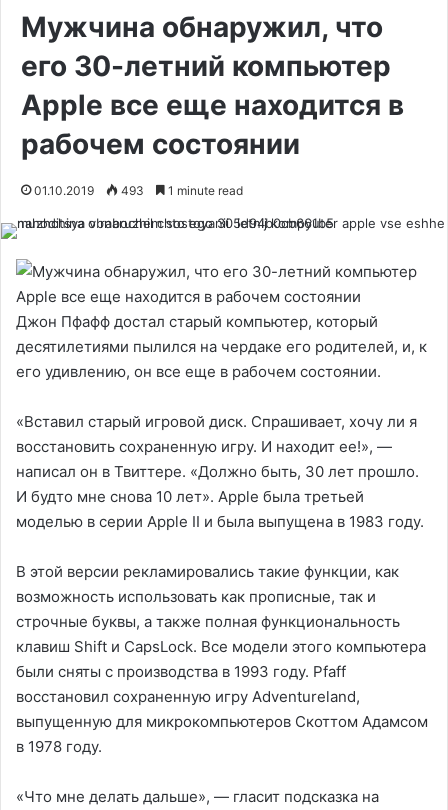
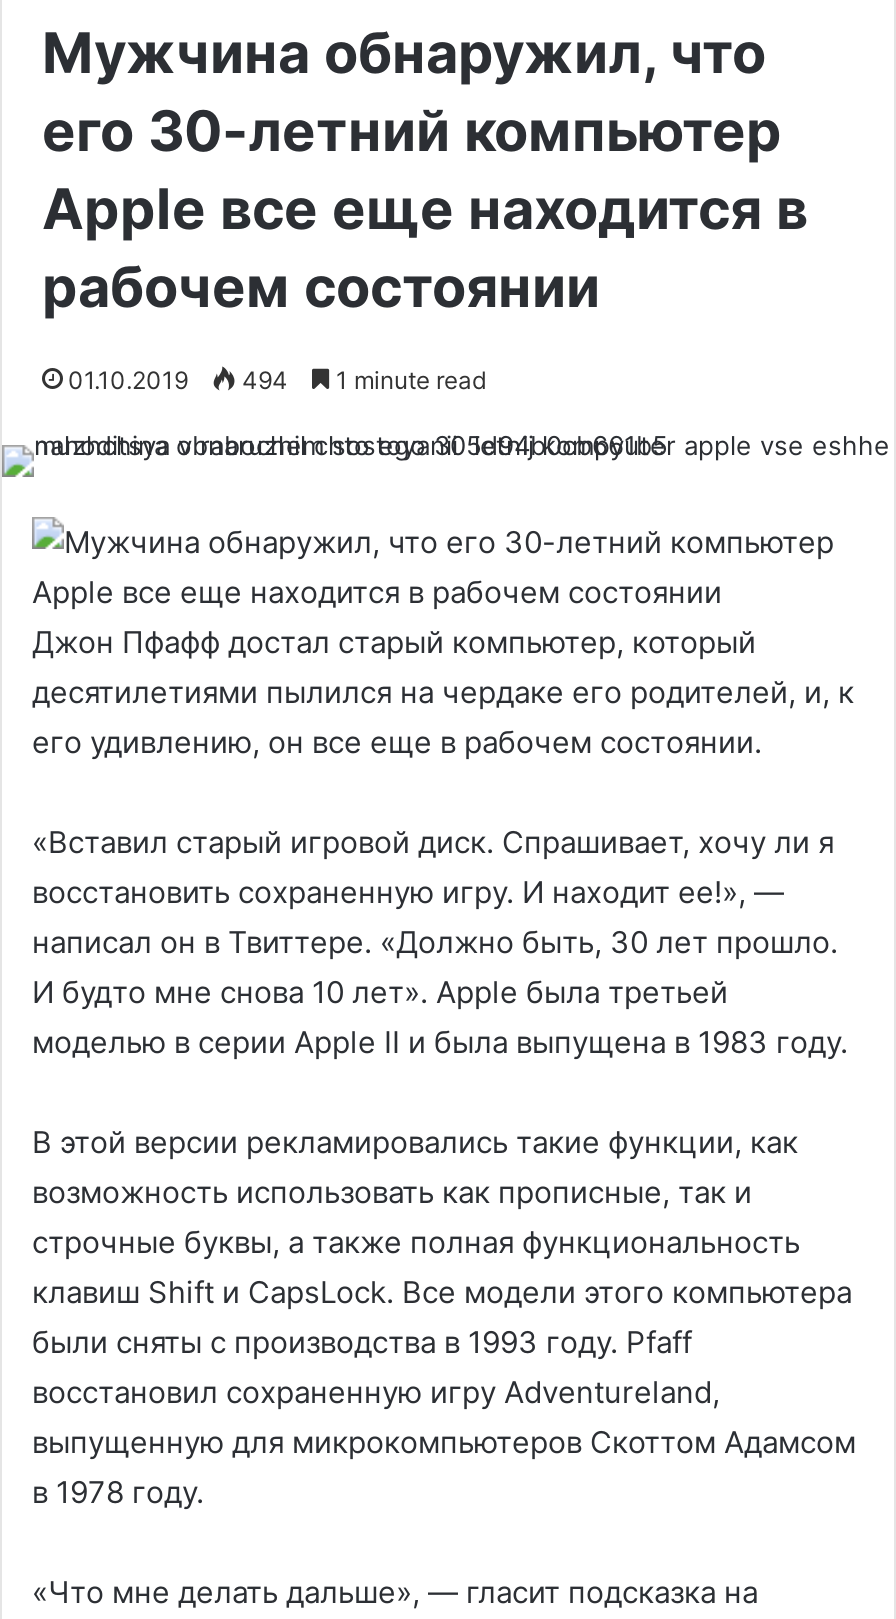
- 01.10.2019 493 1 minute read
+ 01.10.2019 494 1 minute read
